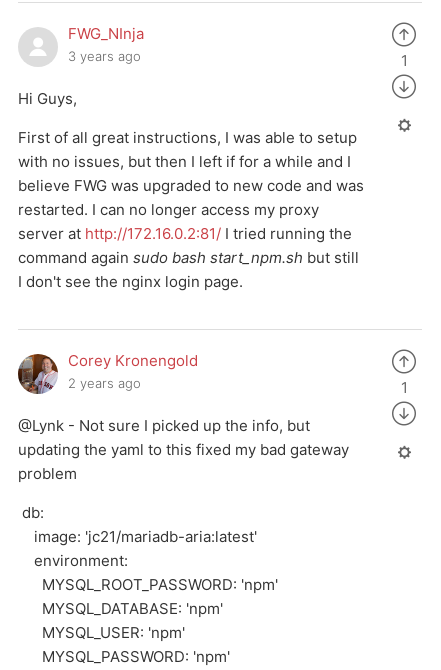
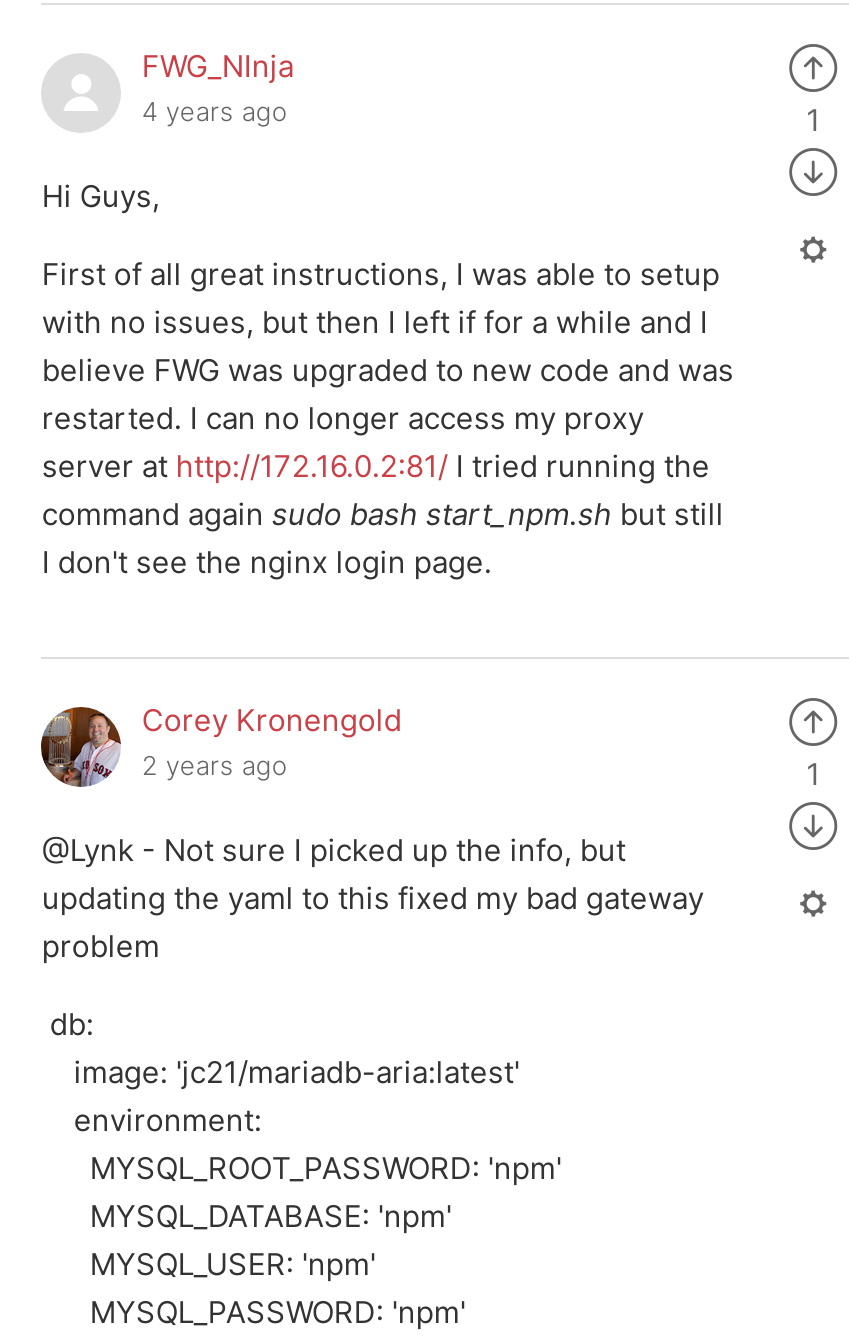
- 3 years ago
+ 4 years ago
